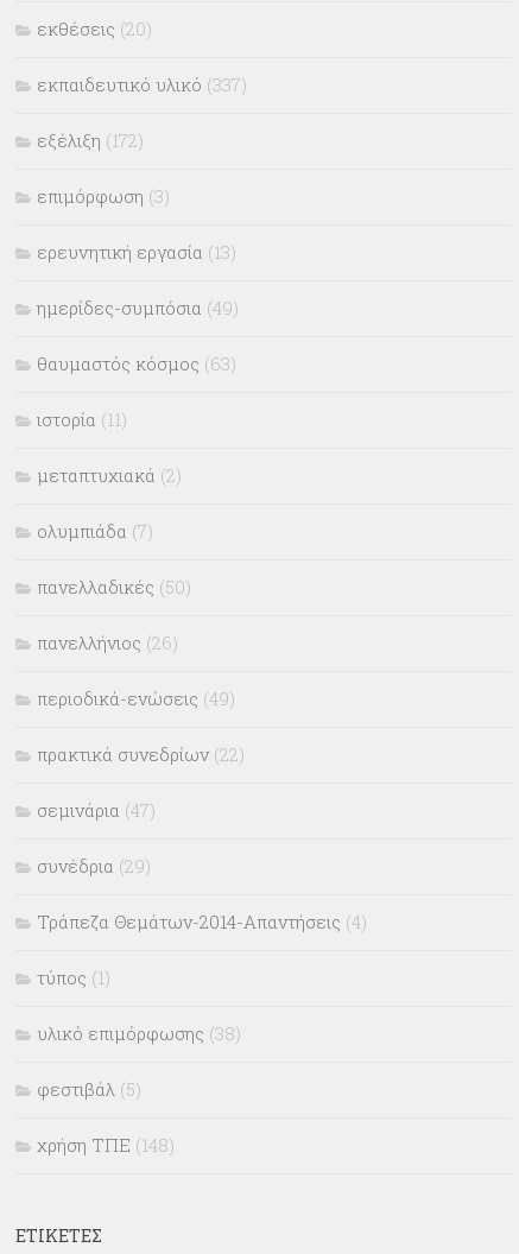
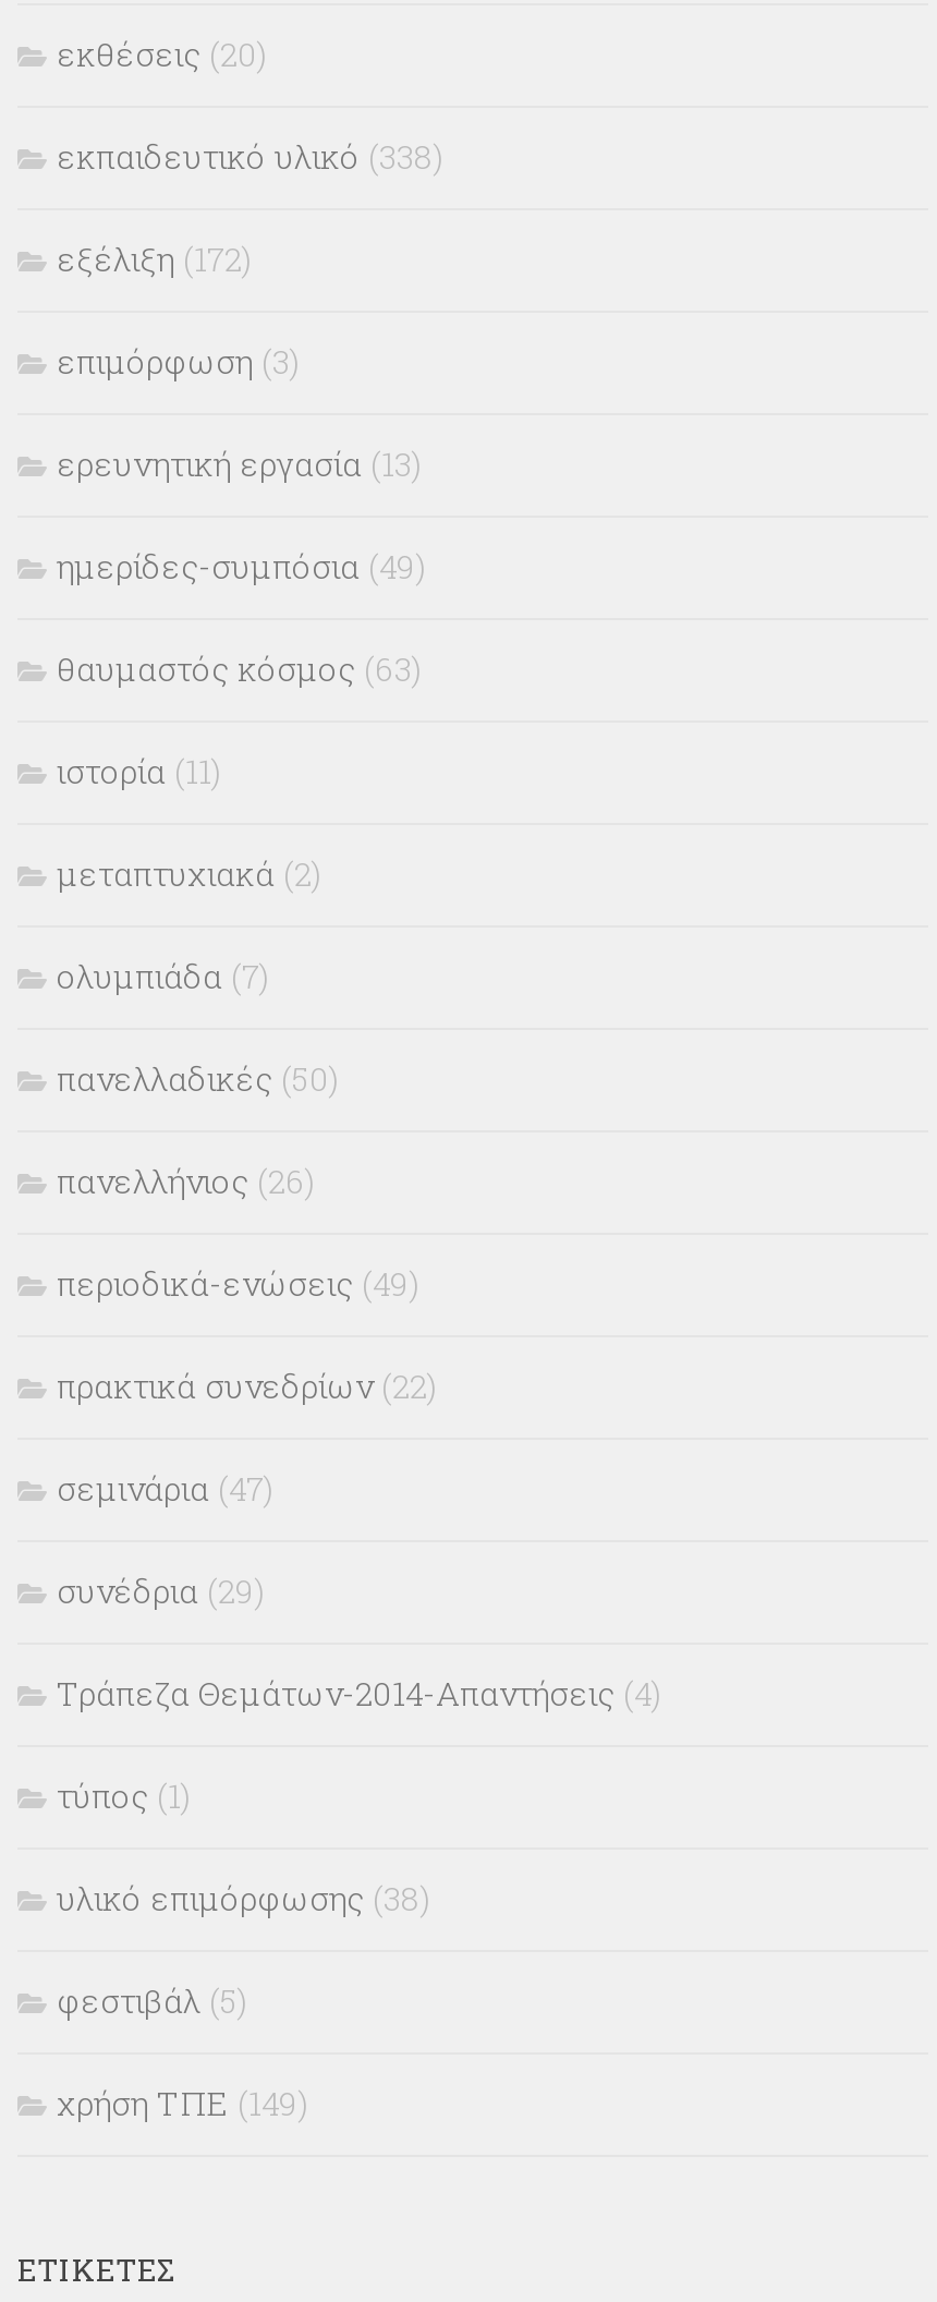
- εκπαιδευτικό υλικό (337)
+ εκπαιδευτικό υλικό (338)

- χρήση ΤΠΕ (148)
+ χρήση ΤΠΕ (149)
